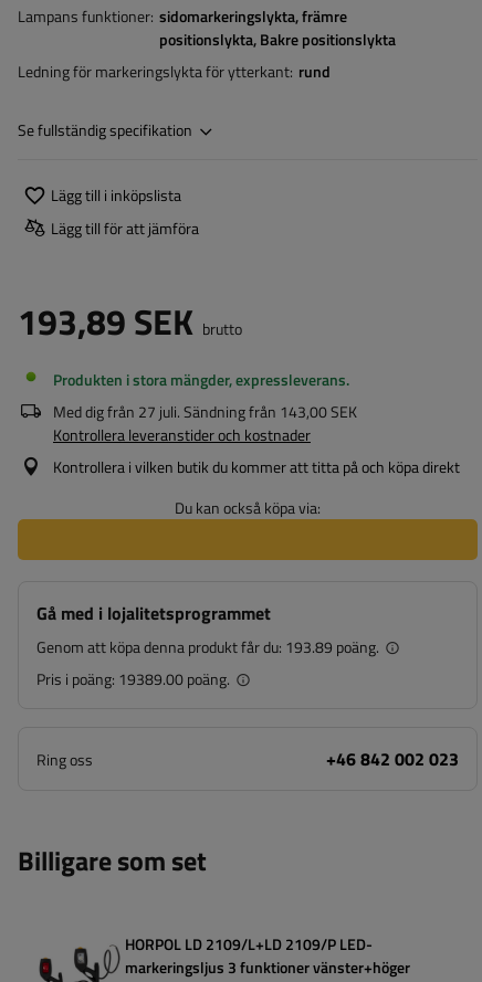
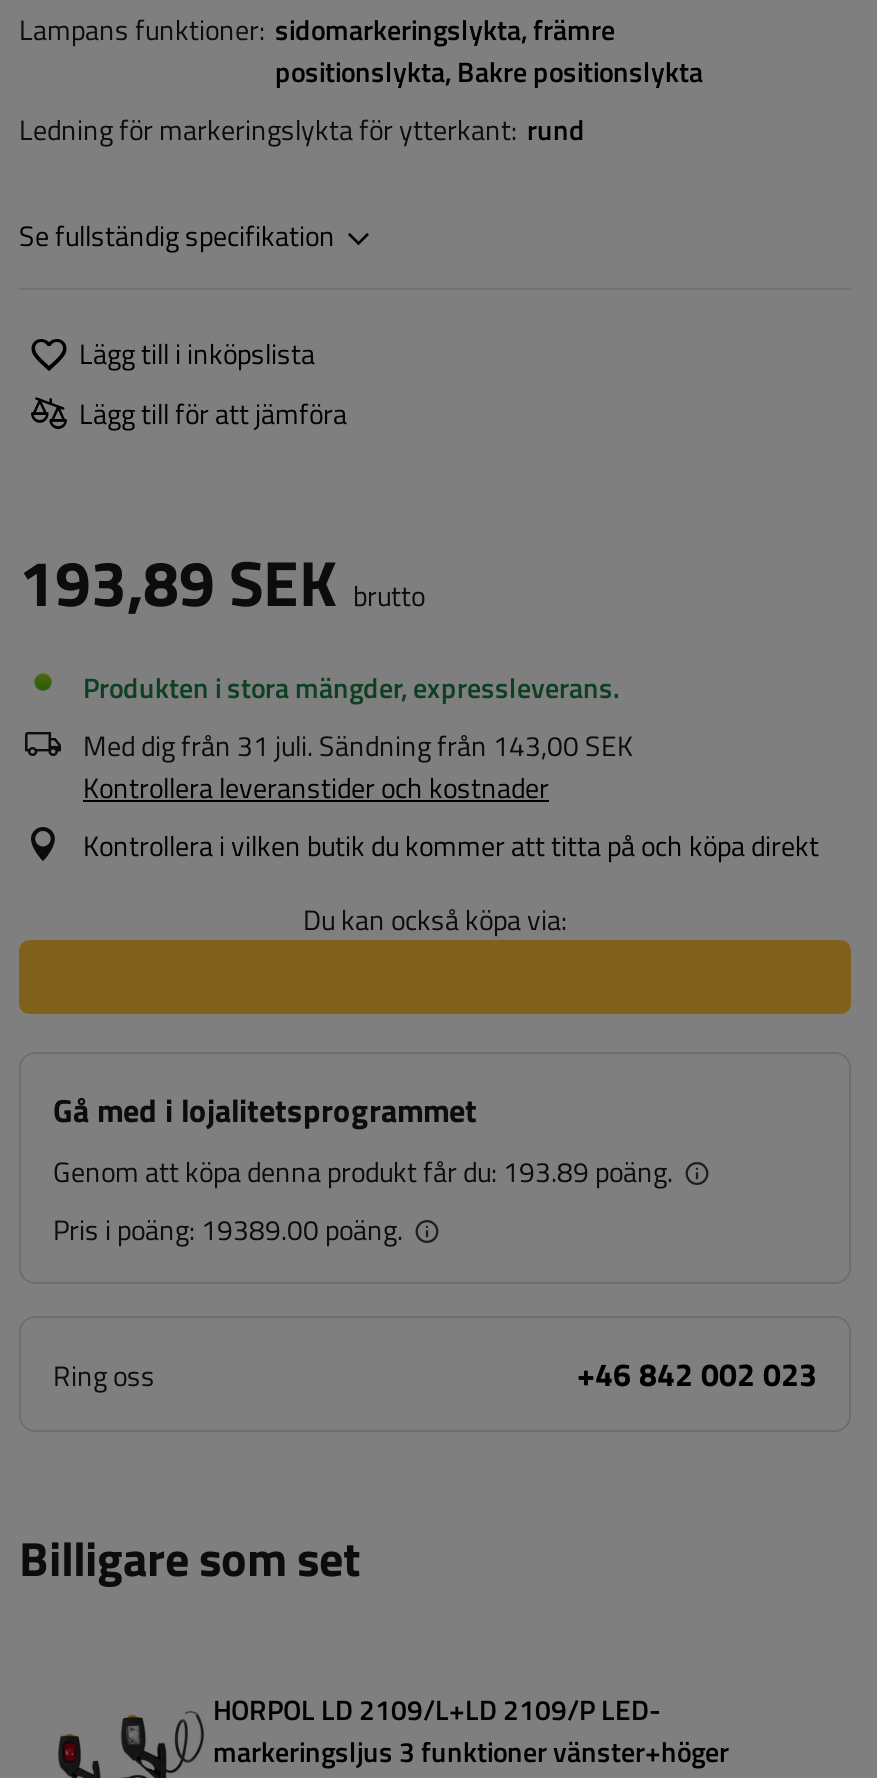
- Med dig från 27 juli. Sändning från 143,00 SEK
+ Med dig från 31 juli. Sändning från 143,00 SEK
